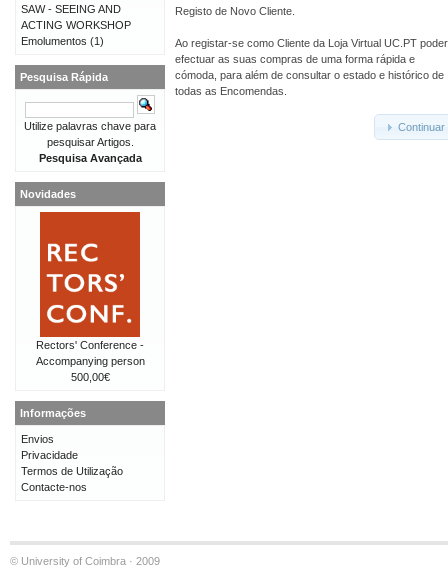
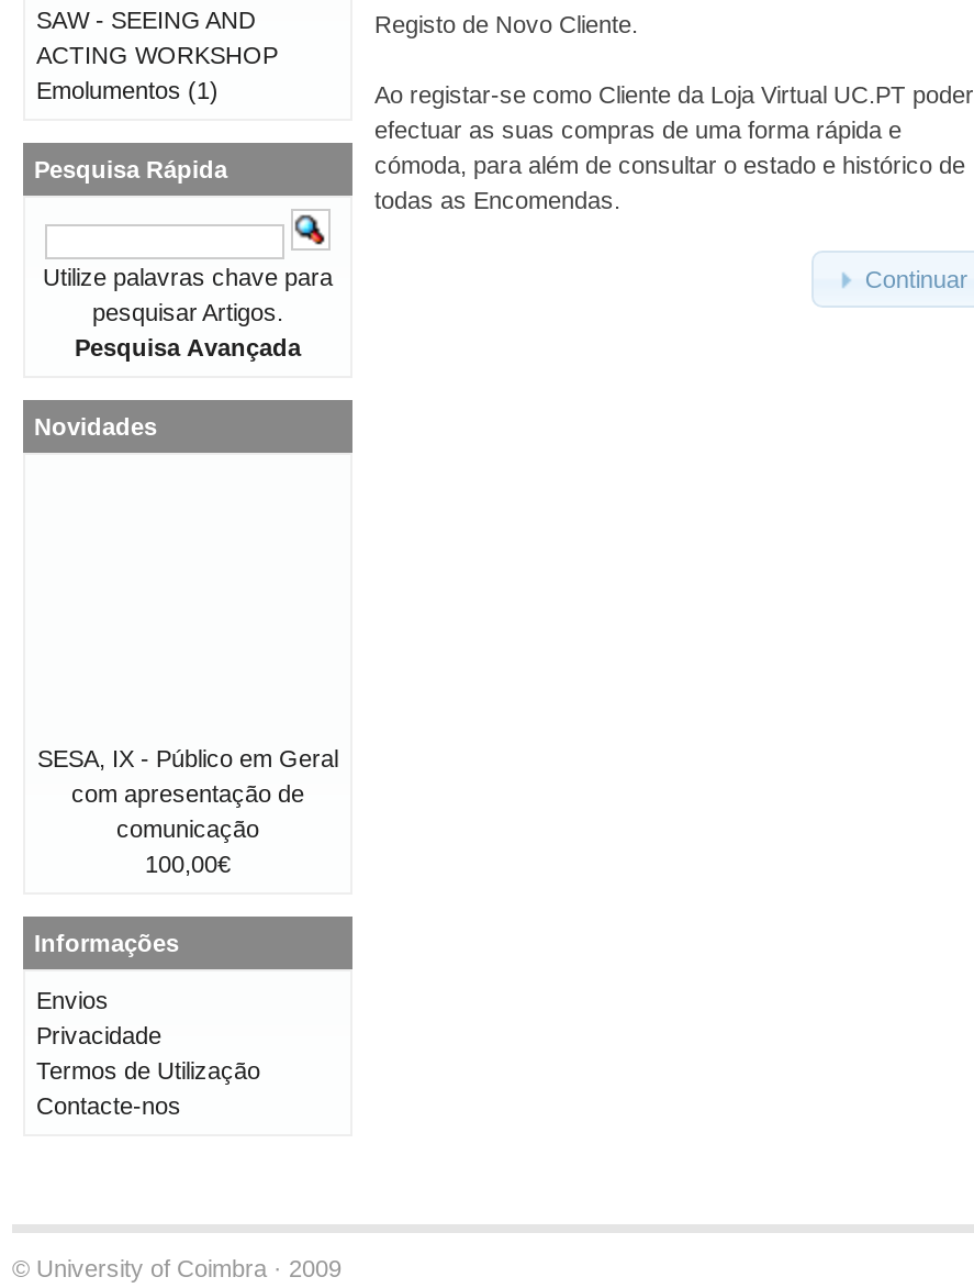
- [image]

- Rectors' Conference -
- Accompanying person
- 500,00€
+ SESA, IX - Público em Geral
+ com apresentação de
+ comunicação
+ 100,00€
